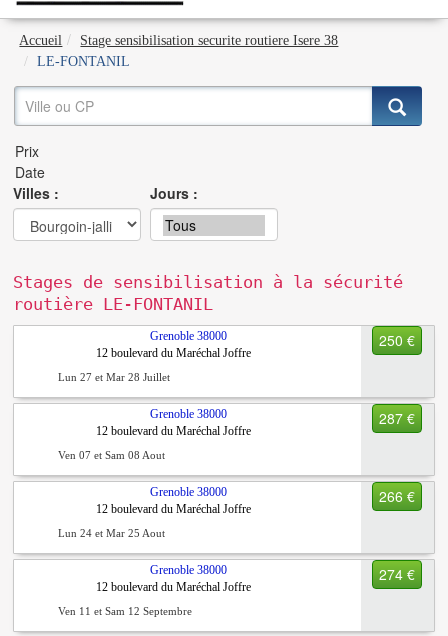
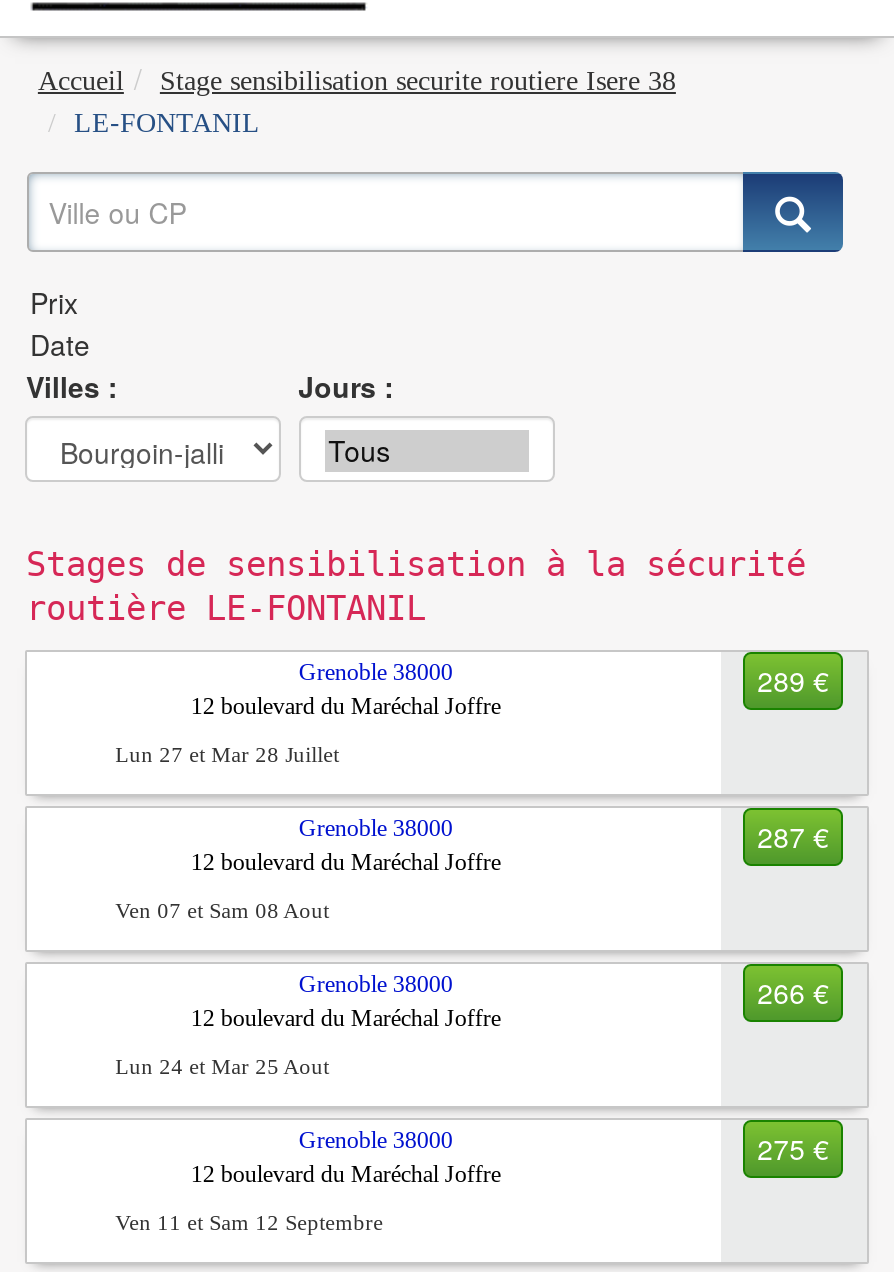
- 250 €
+ 289 €

- 274 €
+ 275 €
